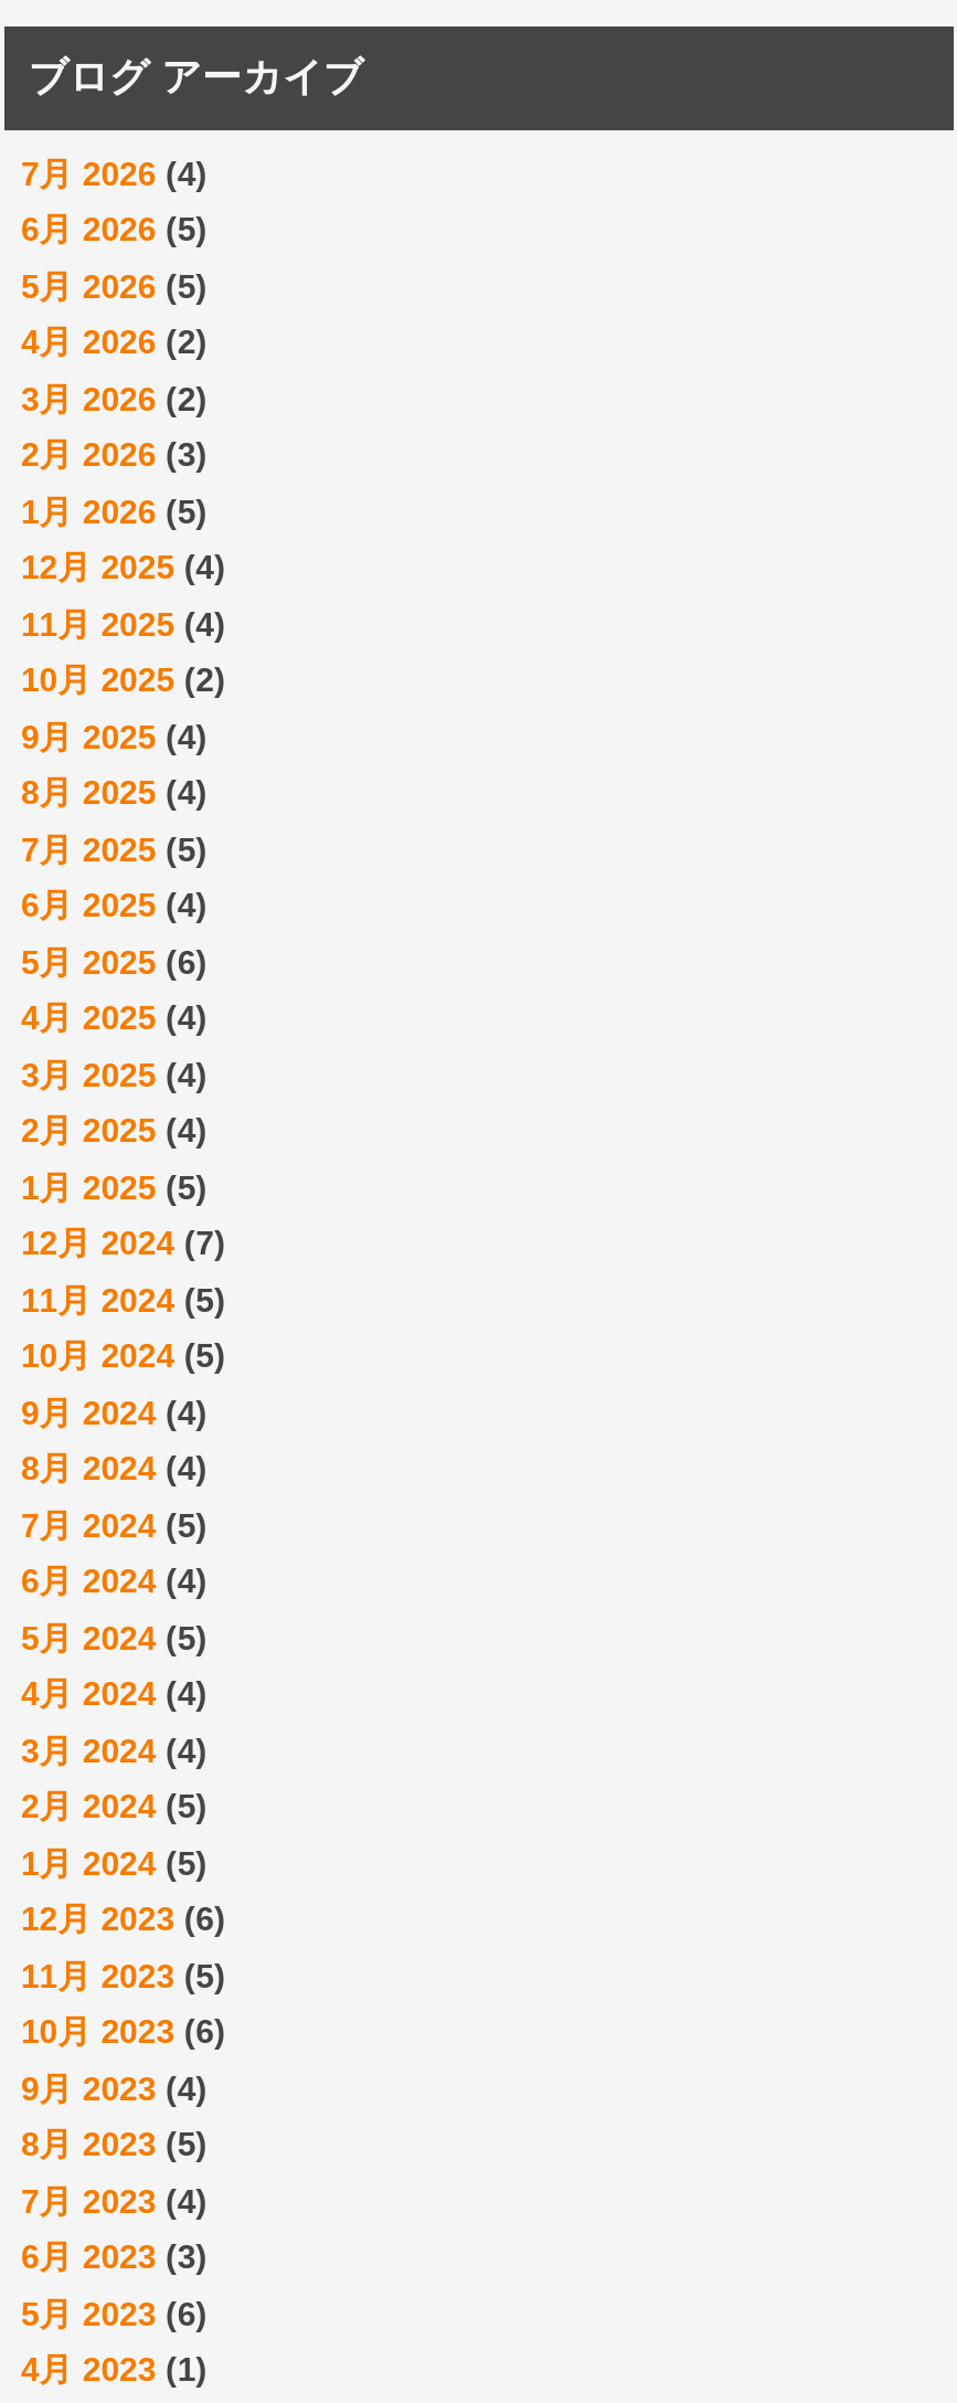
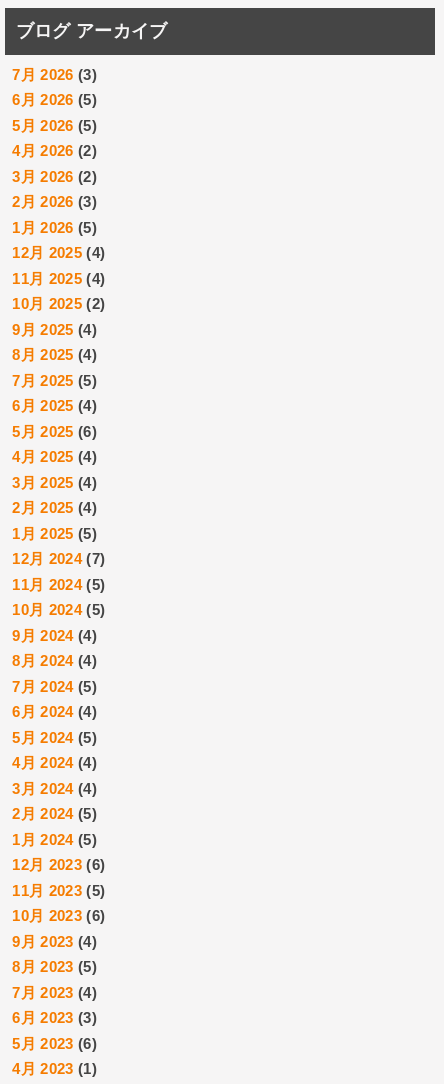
- 7月 2026 (4)
+ 7月 2026 (3)
